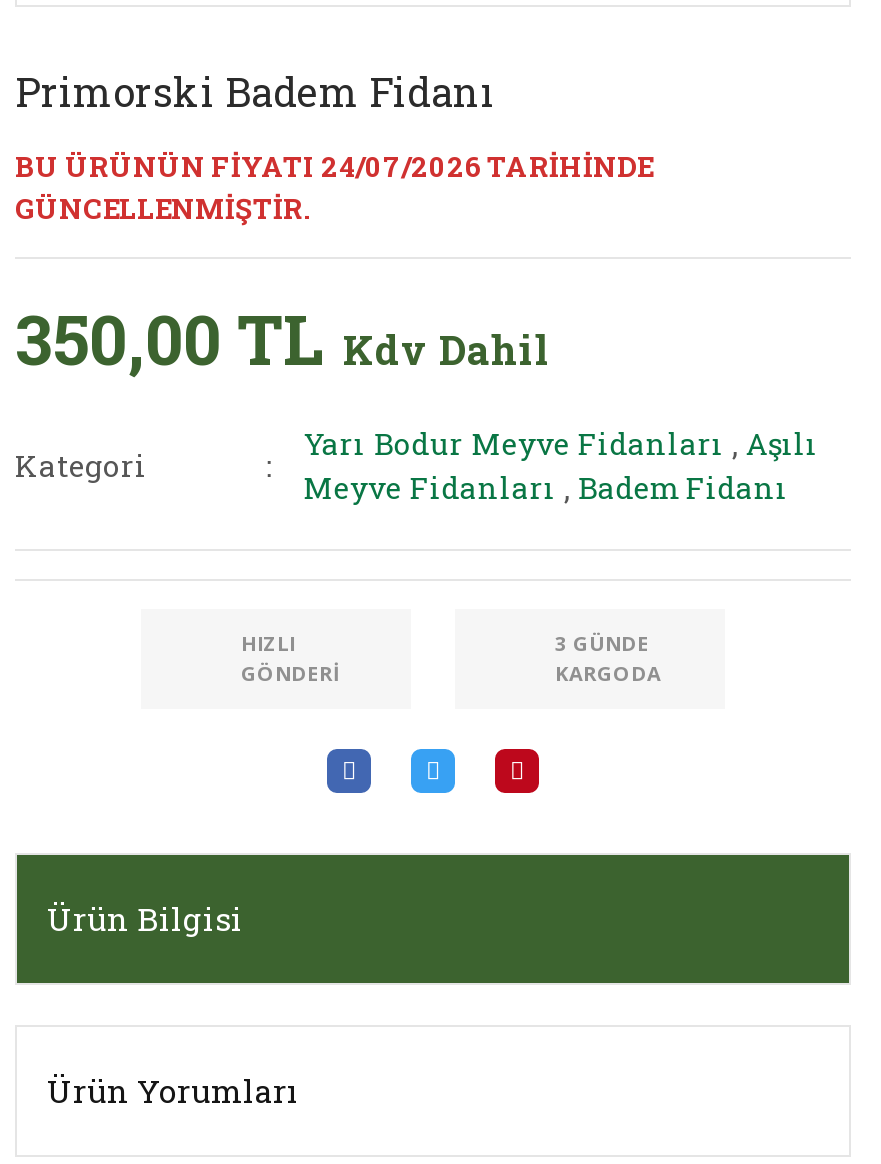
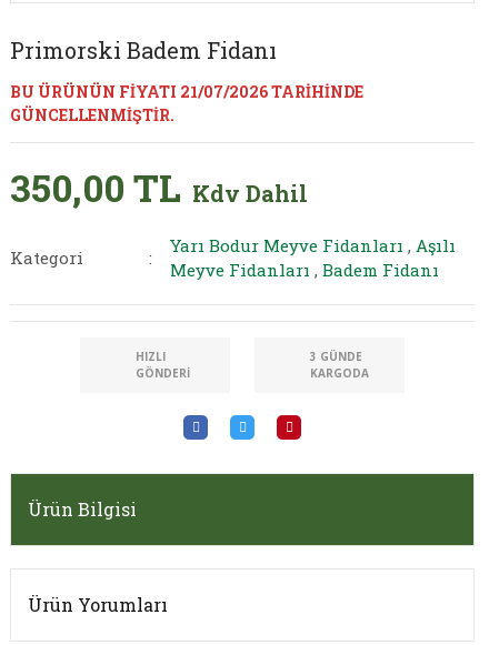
- BU ÜRÜNÜN FİYATI 24/07/2026 TARİHİNDE
+ BU ÜRÜNÜN FİYATI 21/07/2026 TARİHİNDE
